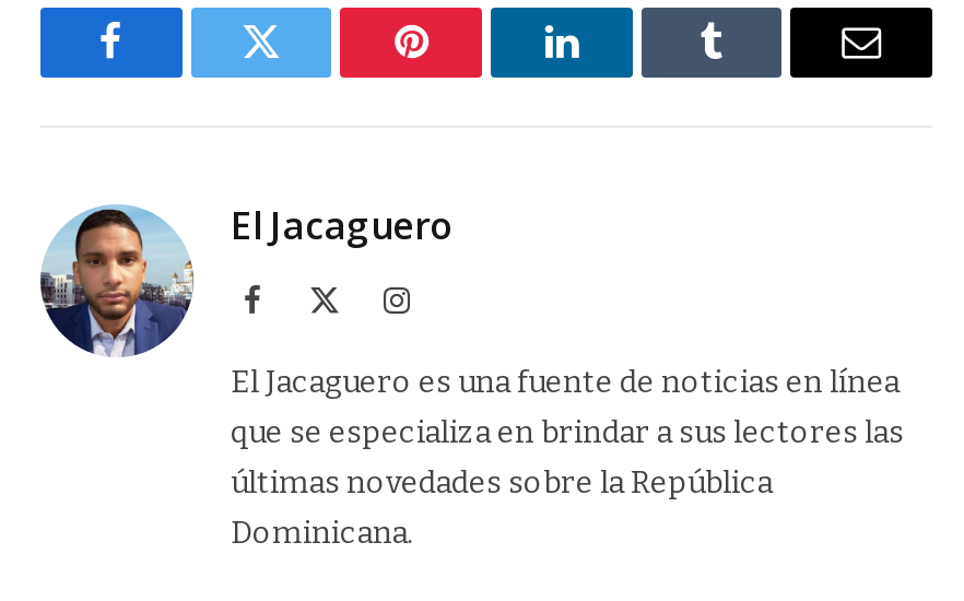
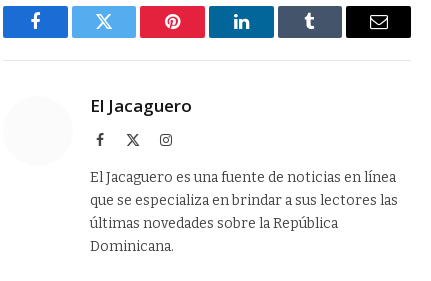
- [image]
